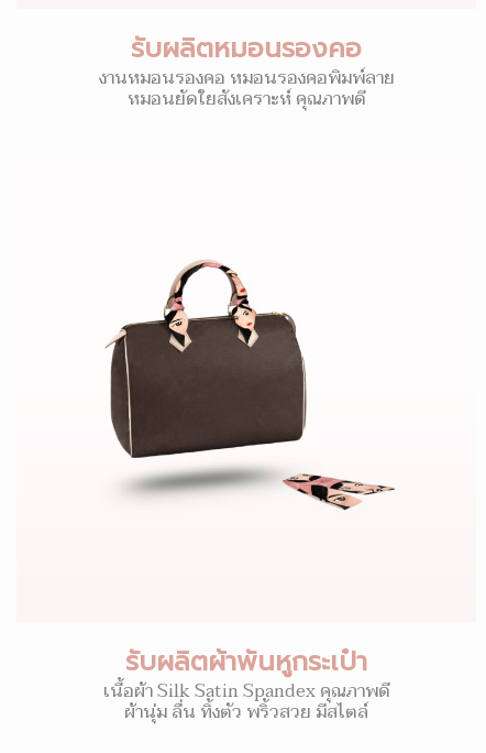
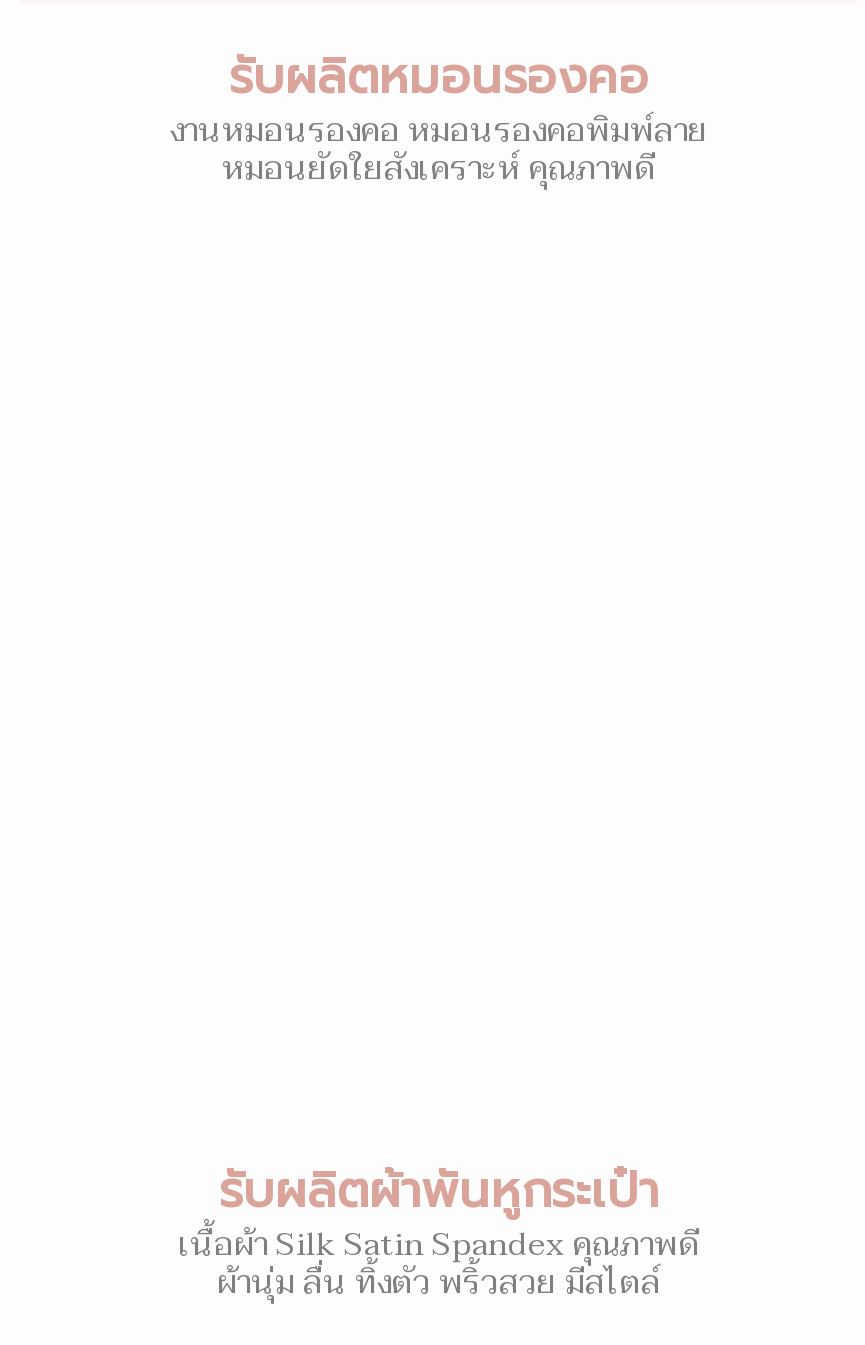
- [image]
